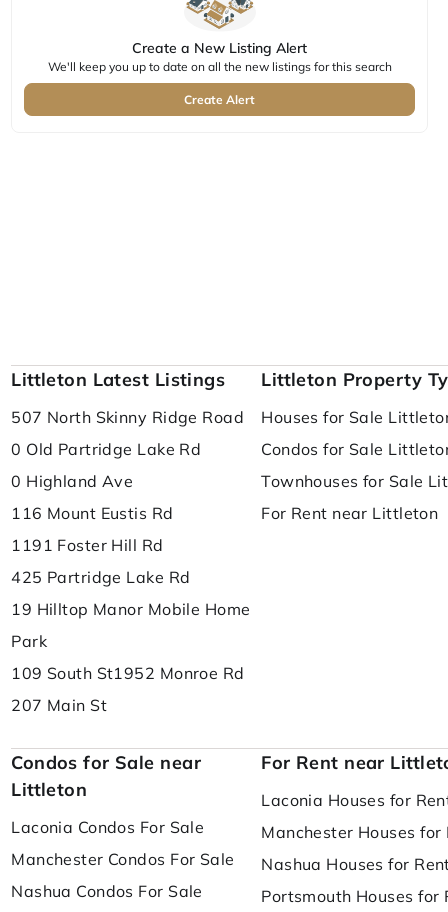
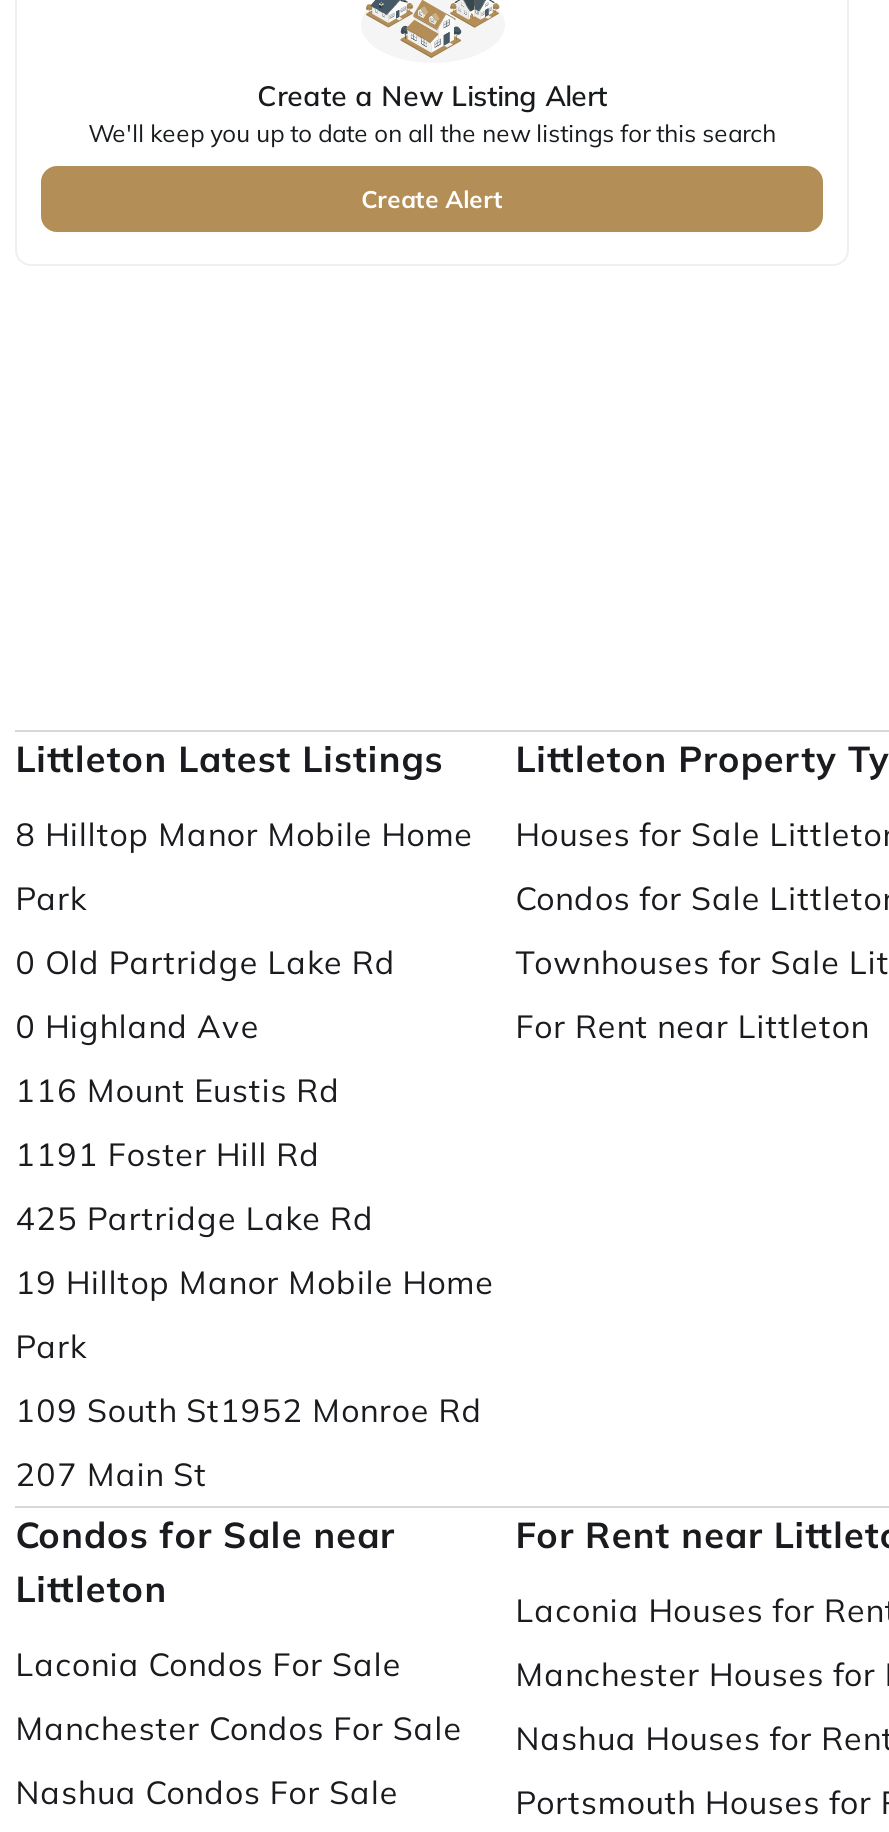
- 507 North Skinny Ridge Road
+ 8 Hilltop Manor Mobile Home
+ Park

moved down: 0 Old Partridge Lake Rd | 0 Highland Ave | 116 Mount Eustis Rd | ... | 109 South St1952 Monroe Rd | 207 Main St
